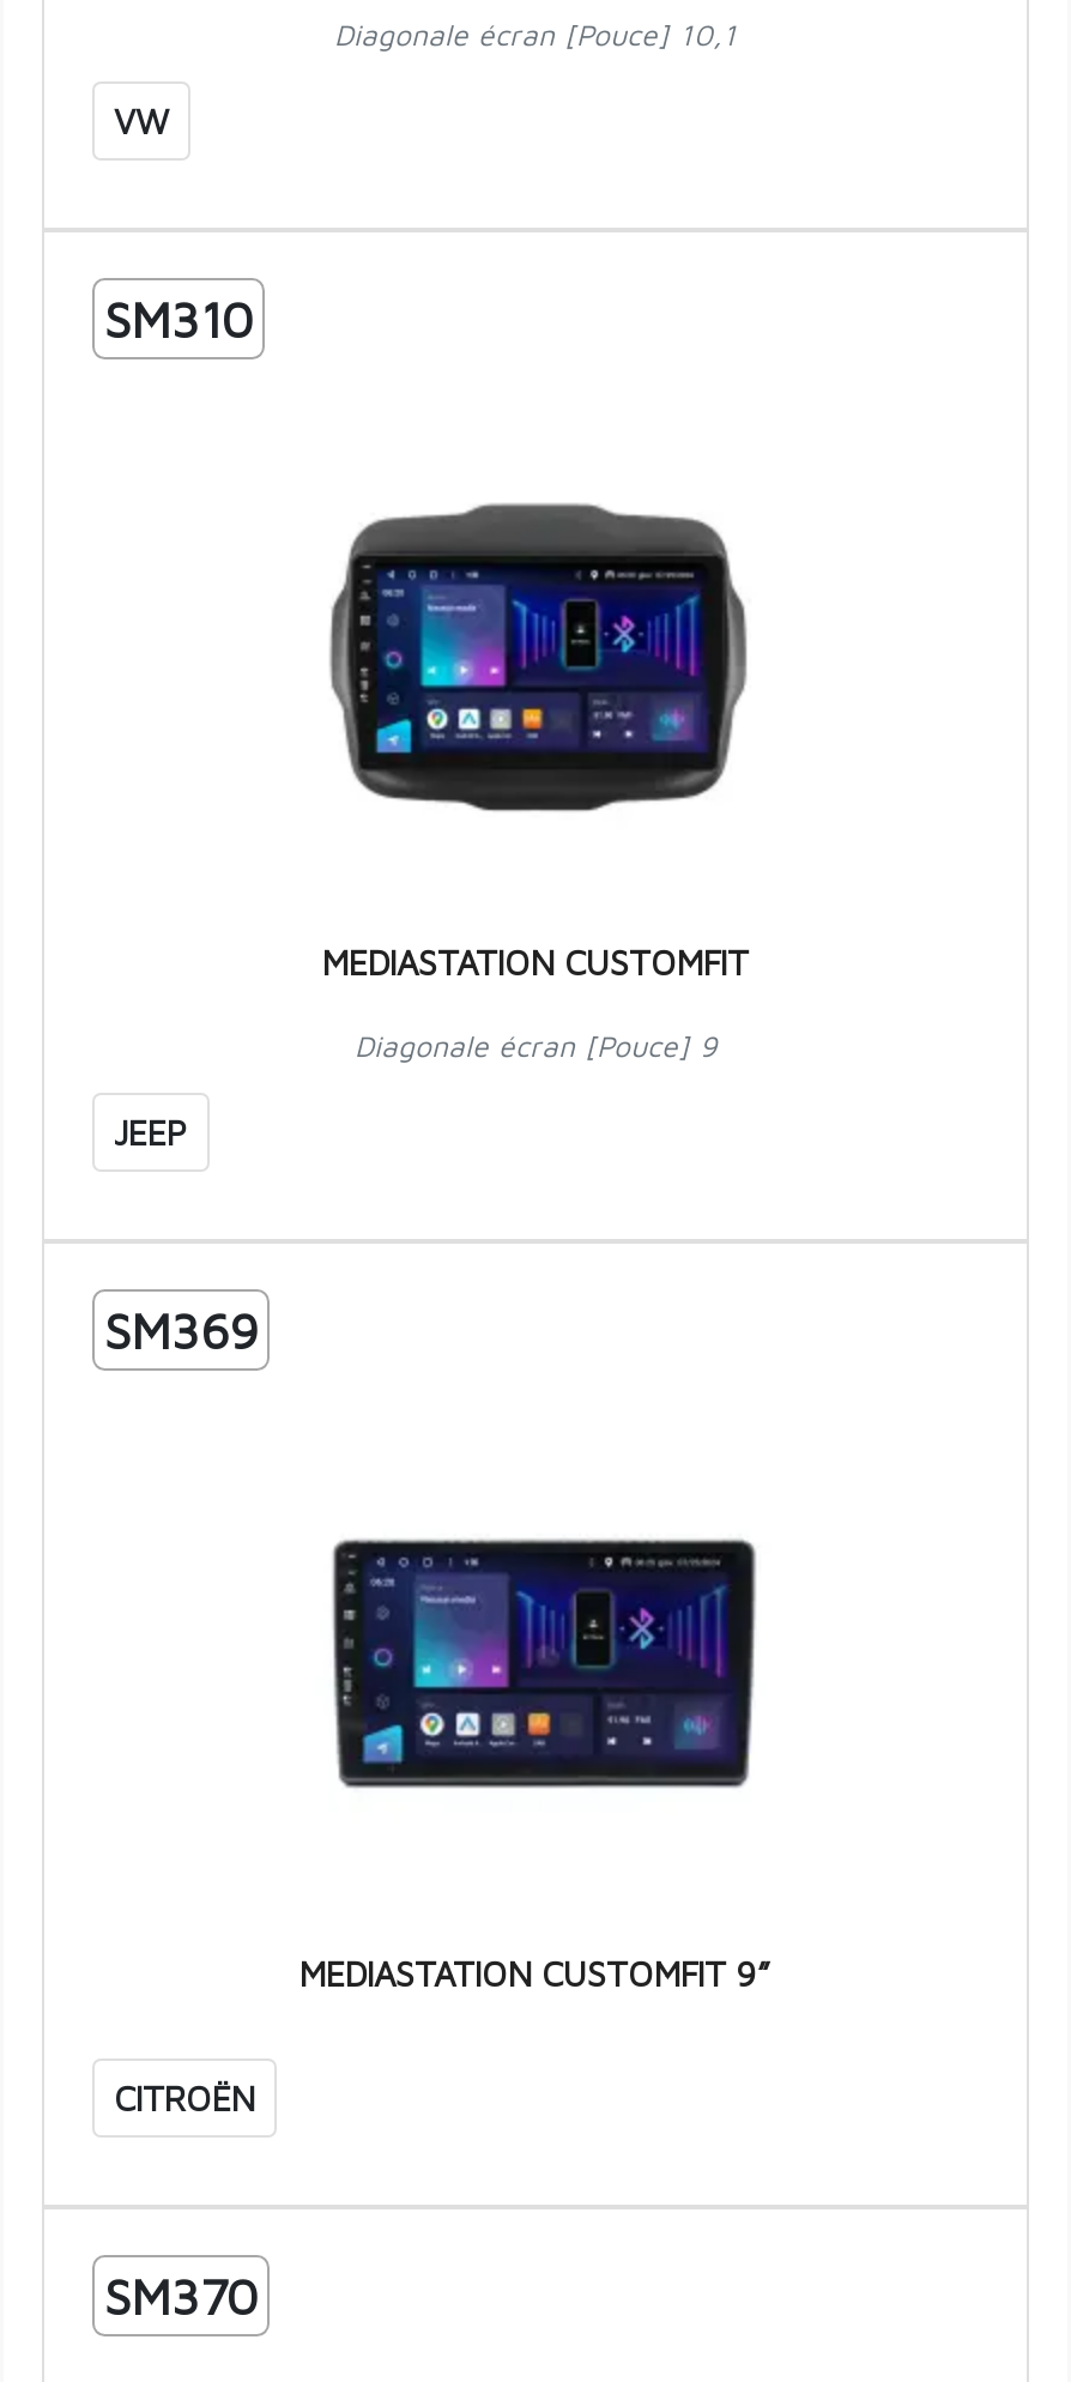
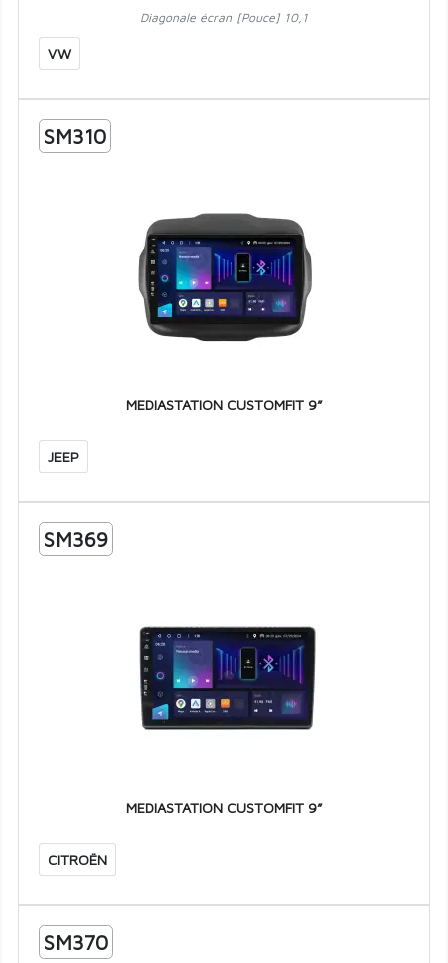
- MEDIASTATION CUSTOMFIT
- Diagonale écran [Pouce] 9
+ MEDIASTATION CUSTOMFIT 9”
